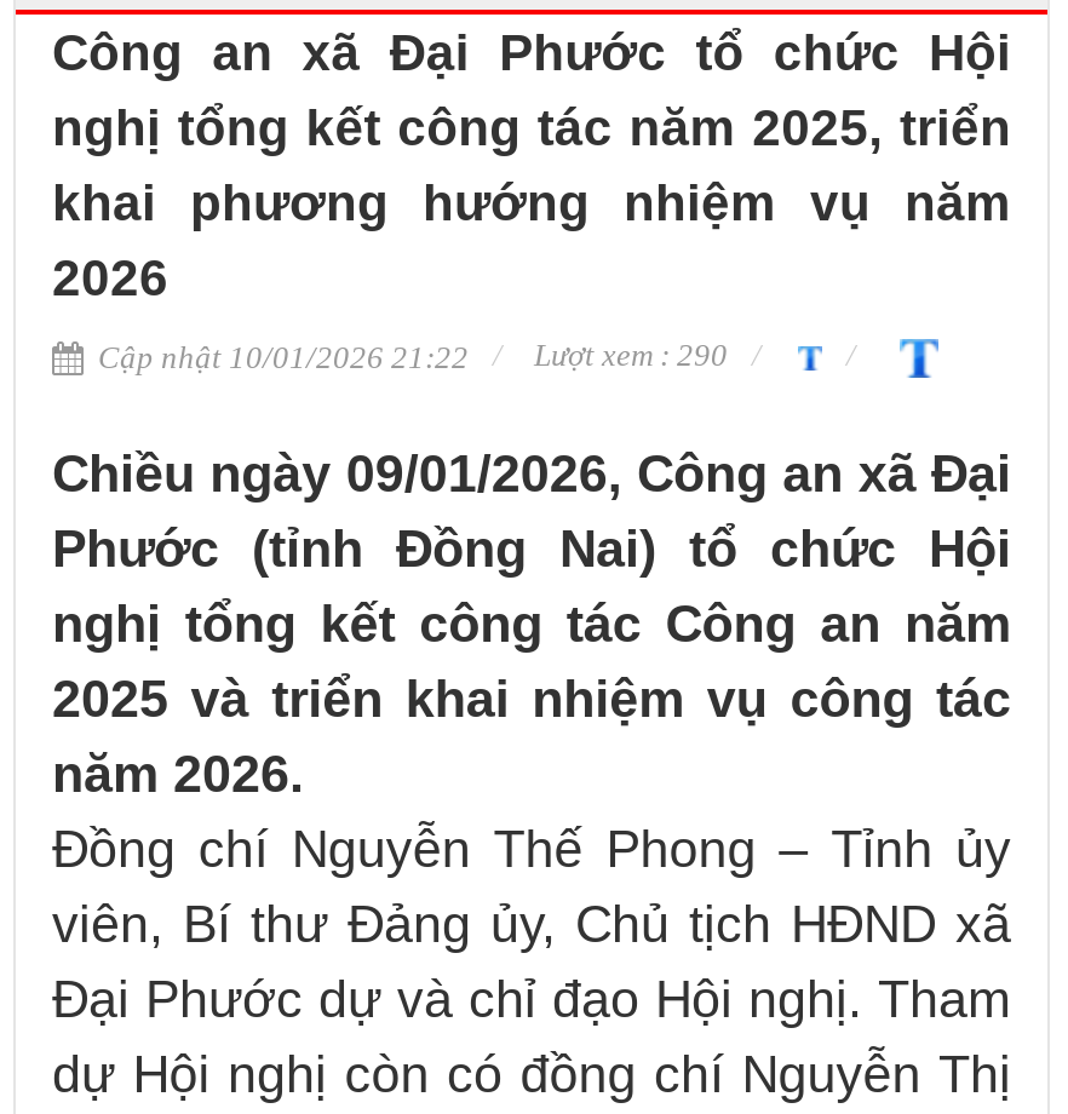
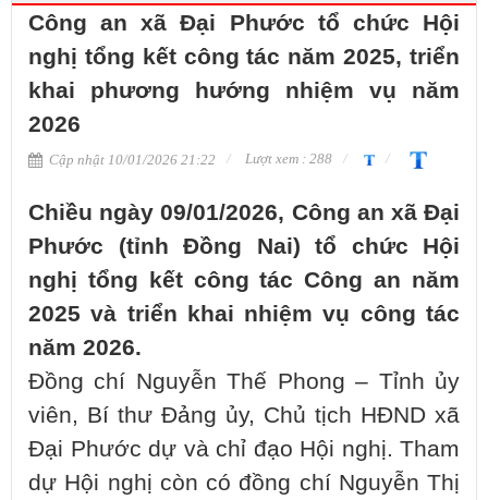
- Cập nhật 10/01/2026 21:22 Lượt xem : 290
+ Cập nhật 10/01/2026 21:22 Lượt xem : 288
